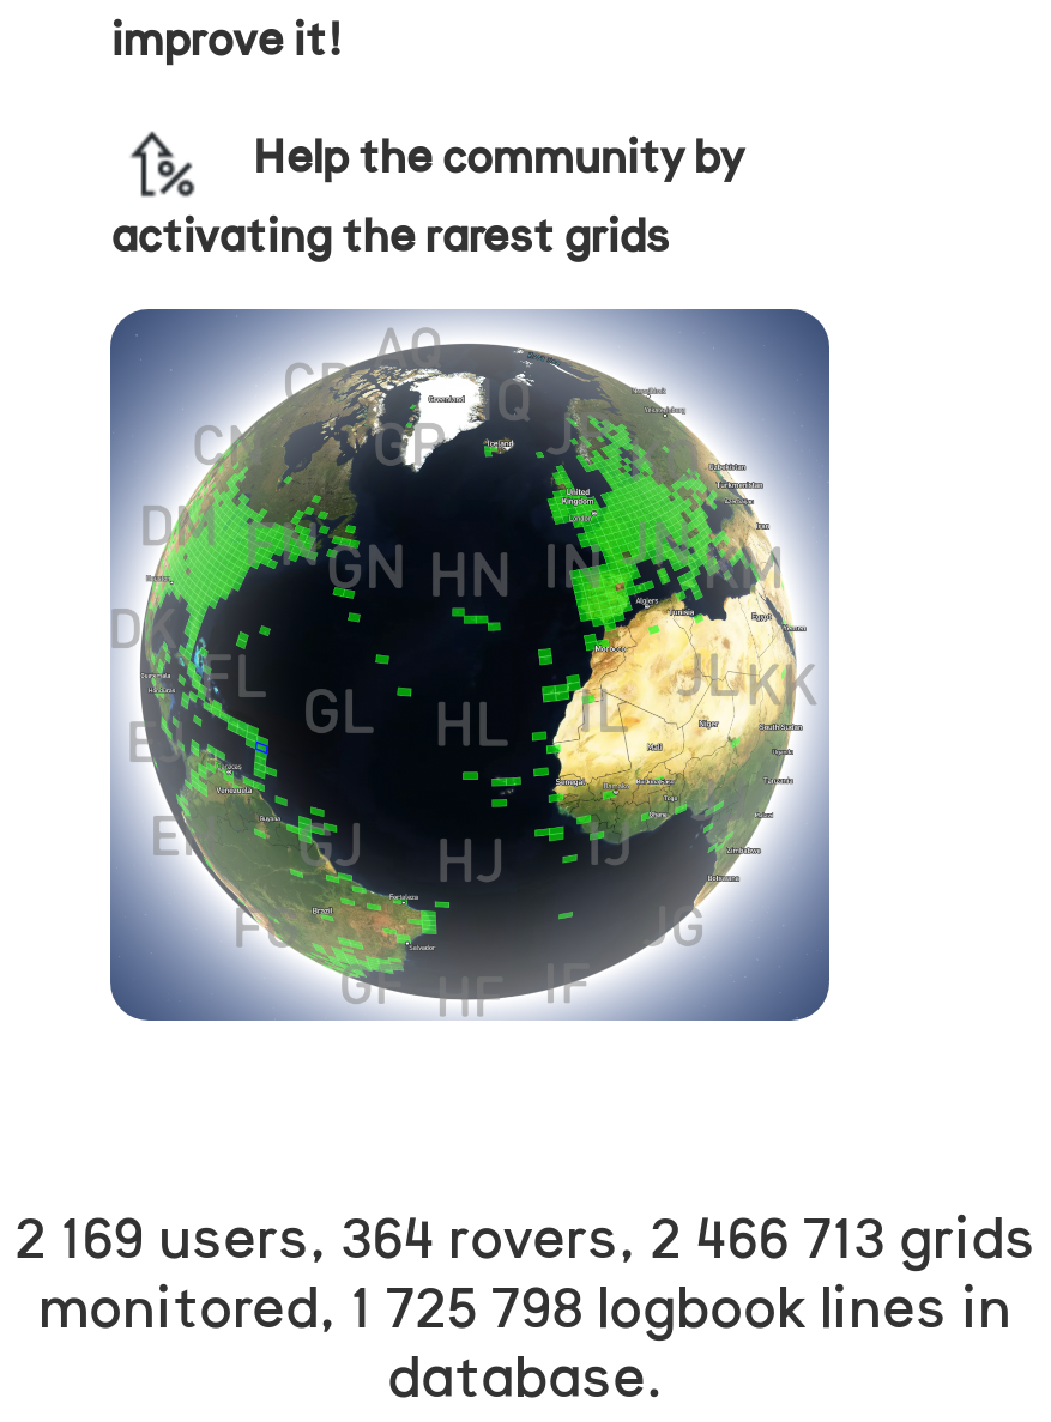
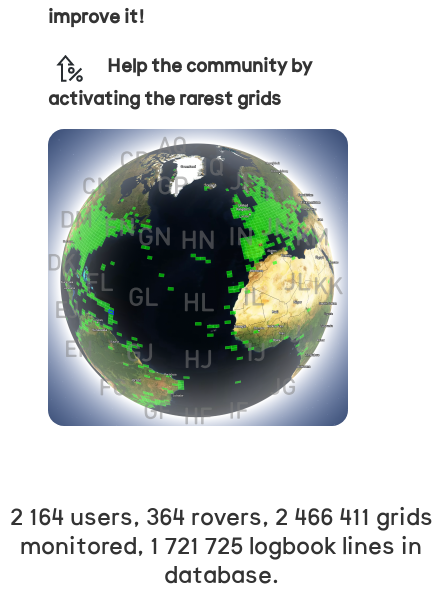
- 2 169 users, 364 rovers, 2 466 713 grids
+ 2 164 users, 364 rovers, 2 466 411 grids

- monitored, 1 725 798 logbook lines in
+ monitored, 1 721 725 logbook lines in
